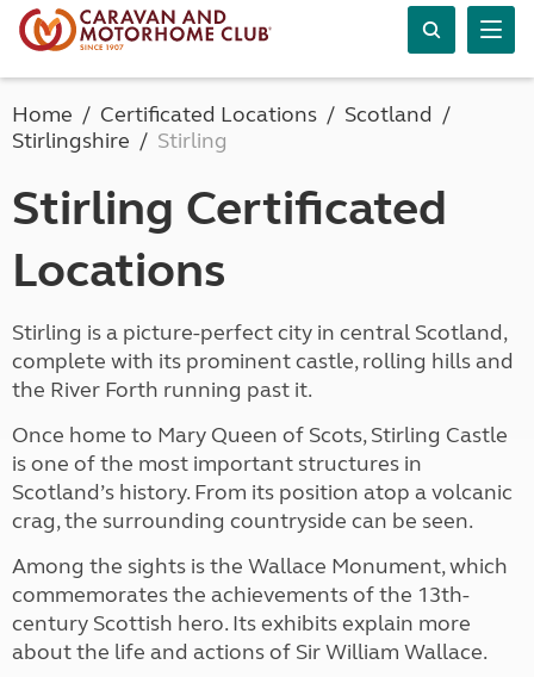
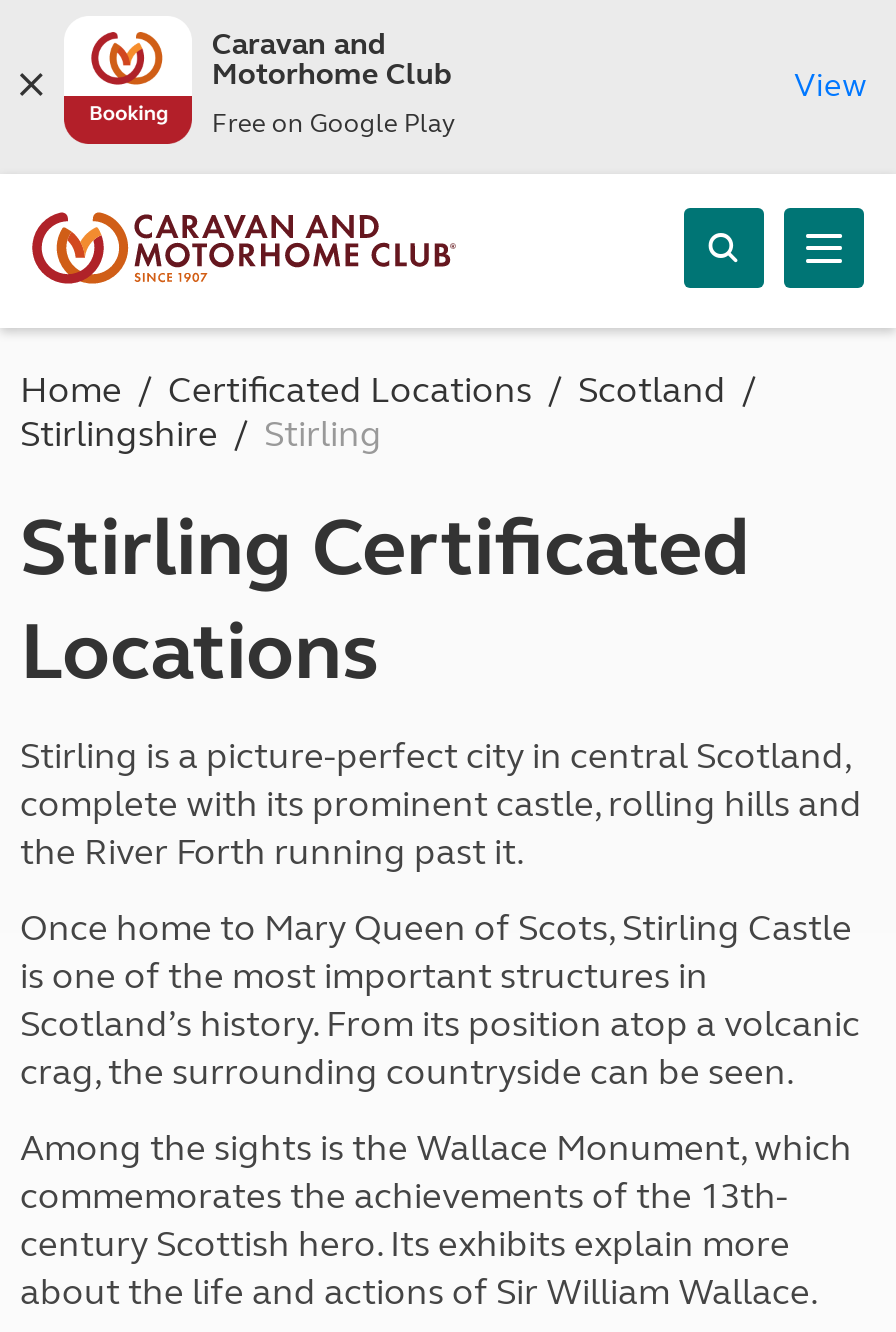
+ [image]
+ Caravan and
+ Motorhome Club
+ Free on Google Play

+ View
